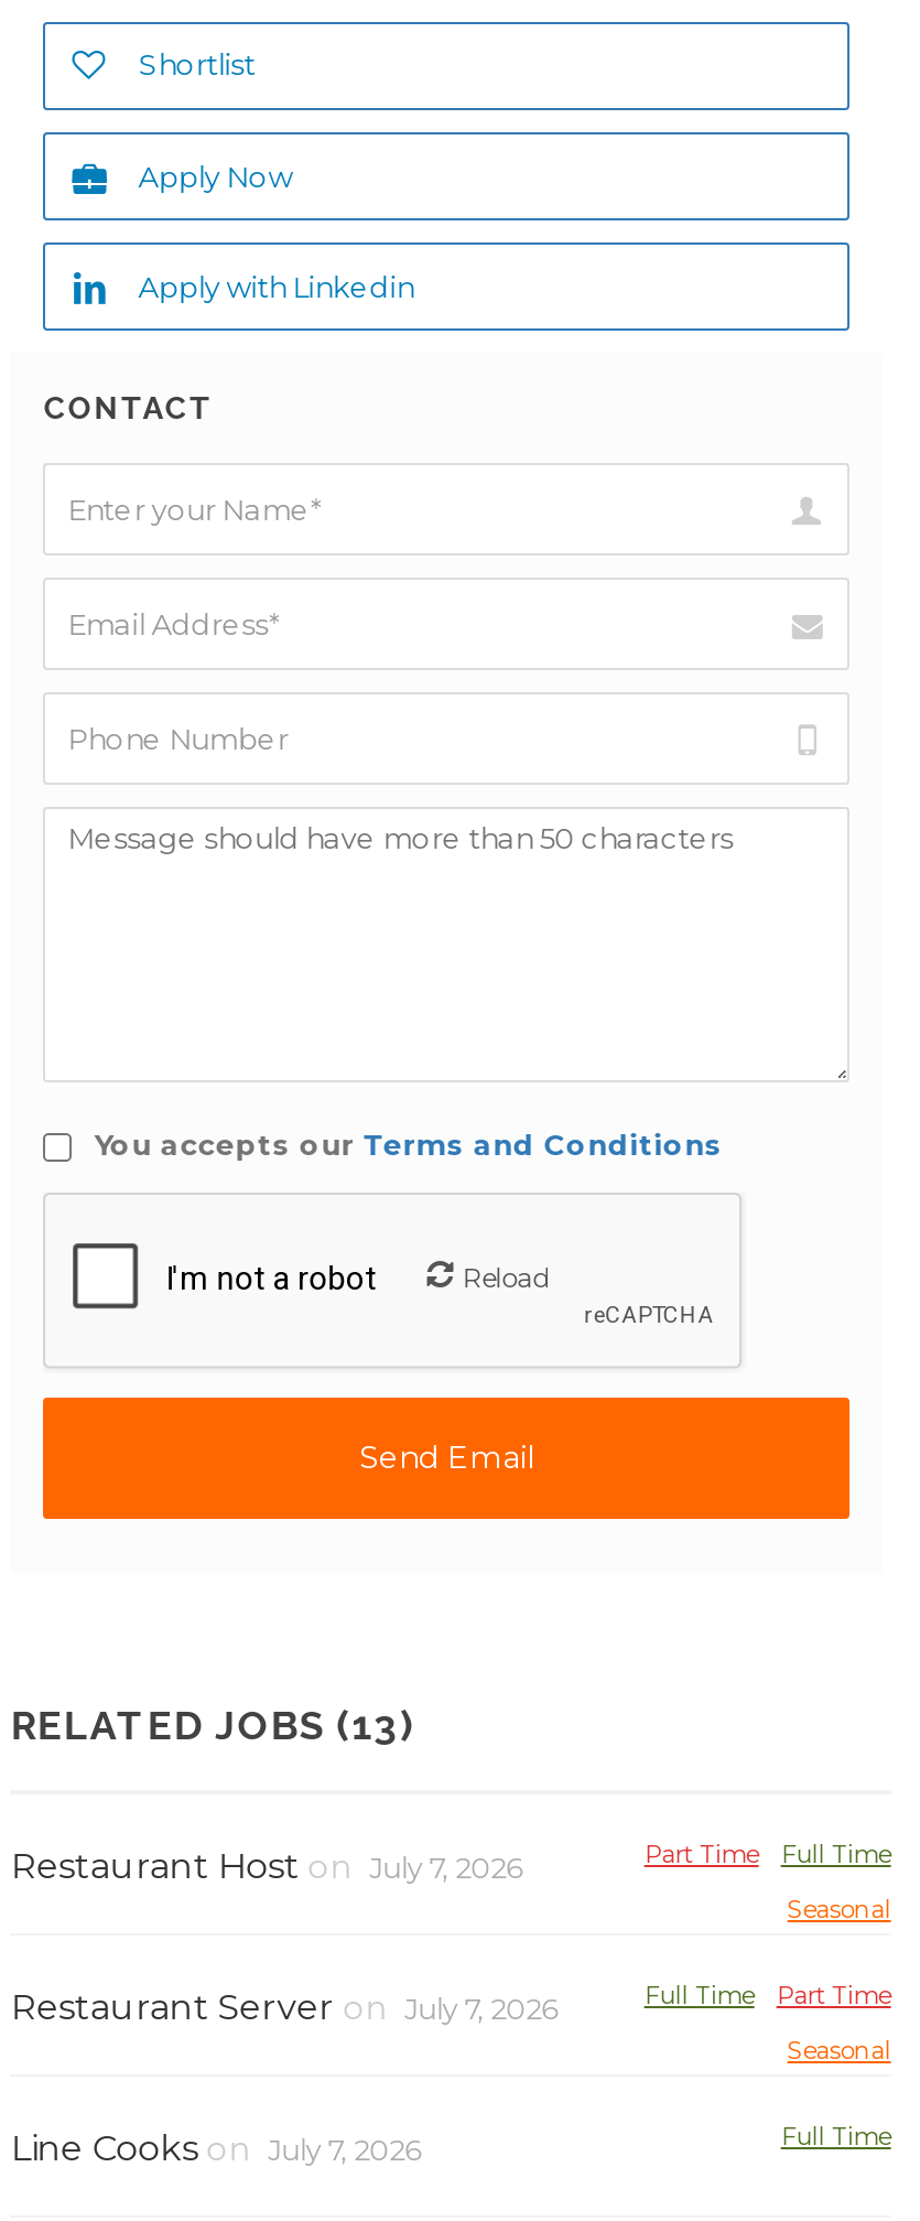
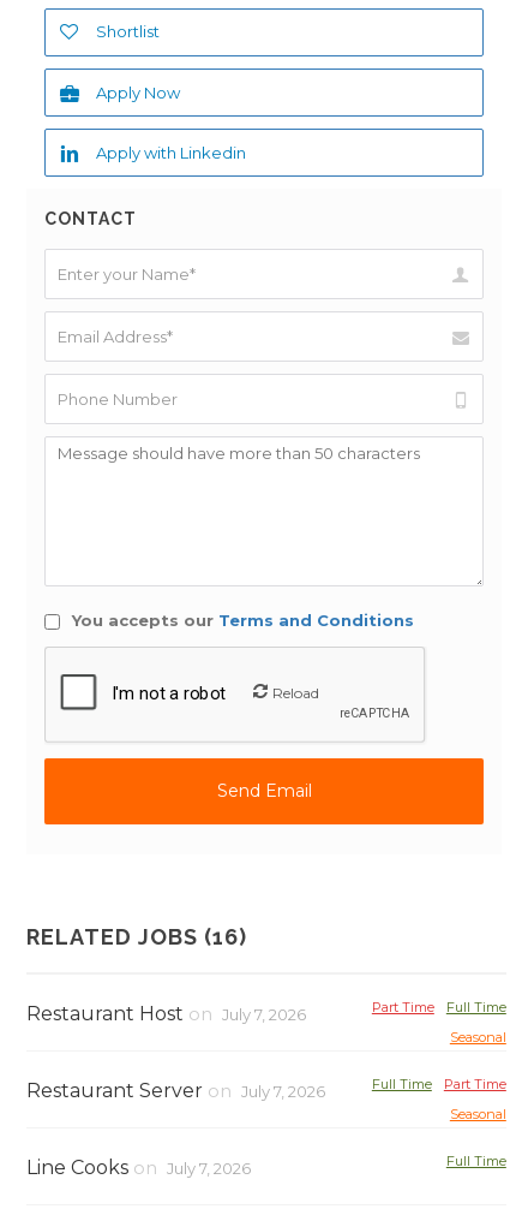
- RELATED JOBS (13)
+ RELATED JOBS (16)
